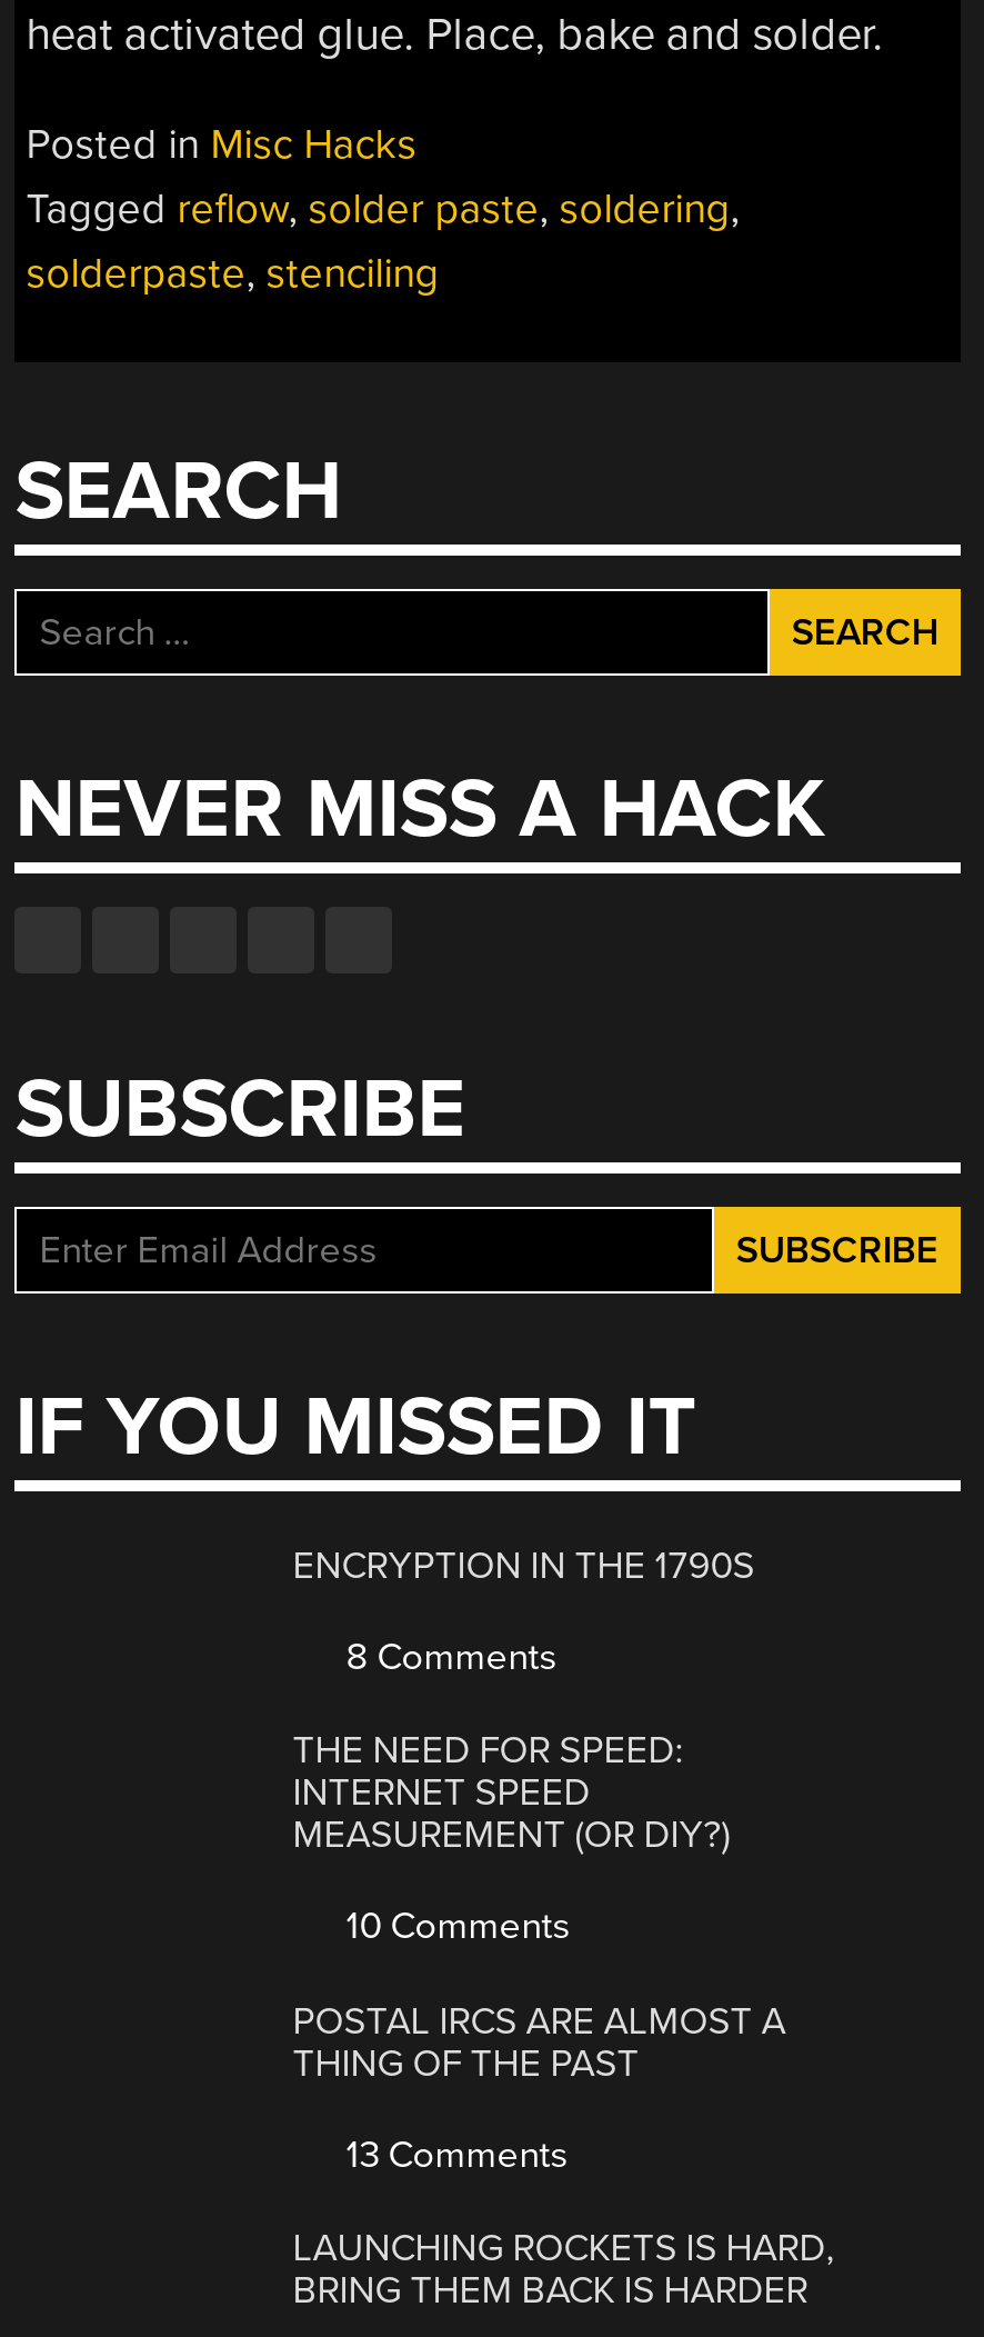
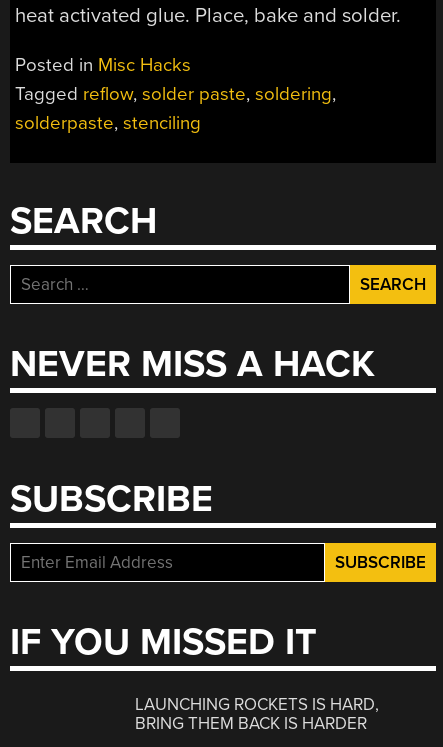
- ENCRYPTION IN THE 1790S
- 8 Comments
- THE NEED FOR SPEED:
- INTERNET SPEED
- MEASUREMENT (OR DIY?)
- 10 Comments
- POSTAL IRCS ARE ALMOST A
- THING OF THE PAST
- 13 Comments
